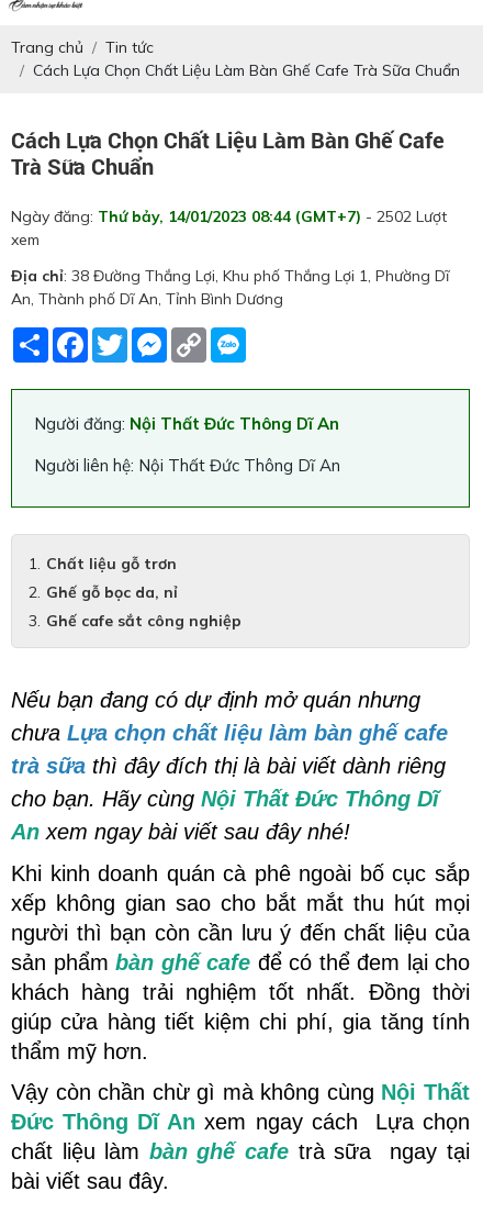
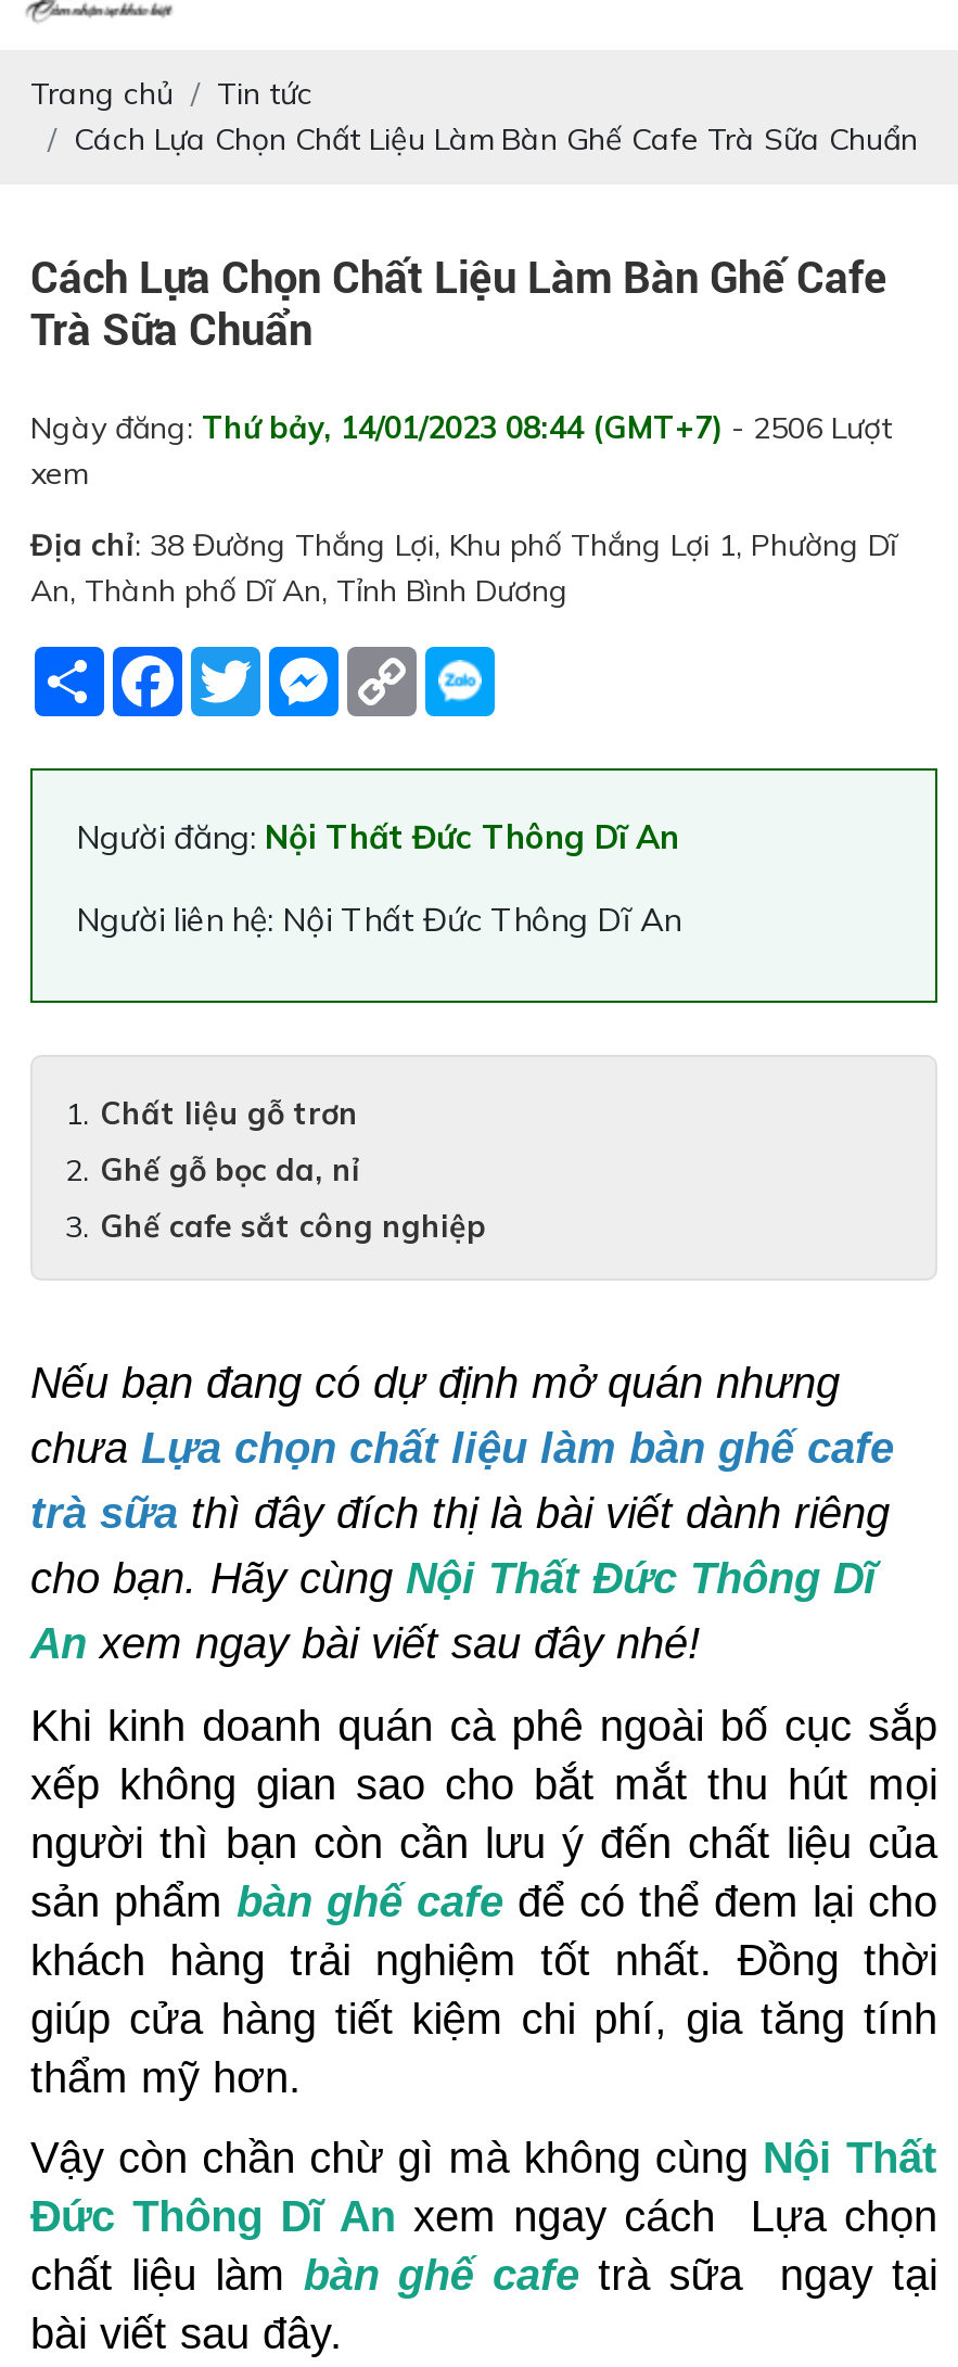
- Ngày đăng: Thứ bảy, 14/01/2023 08:44 (GMT+7) - 2502 Lượt
+ Ngày đăng: Thứ bảy, 14/01/2023 08:44 (GMT+7) - 2506 Lượt
